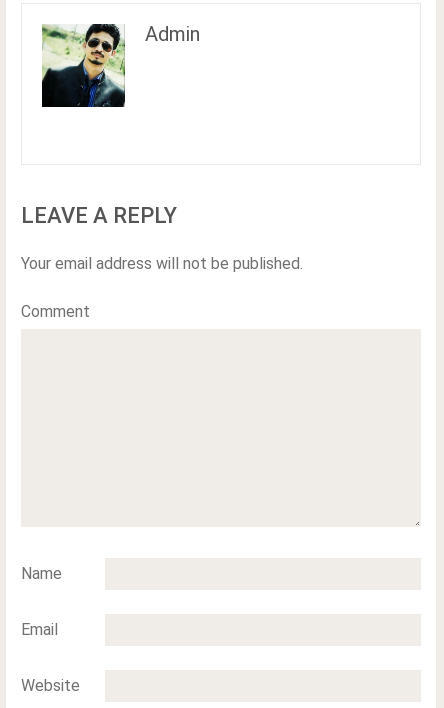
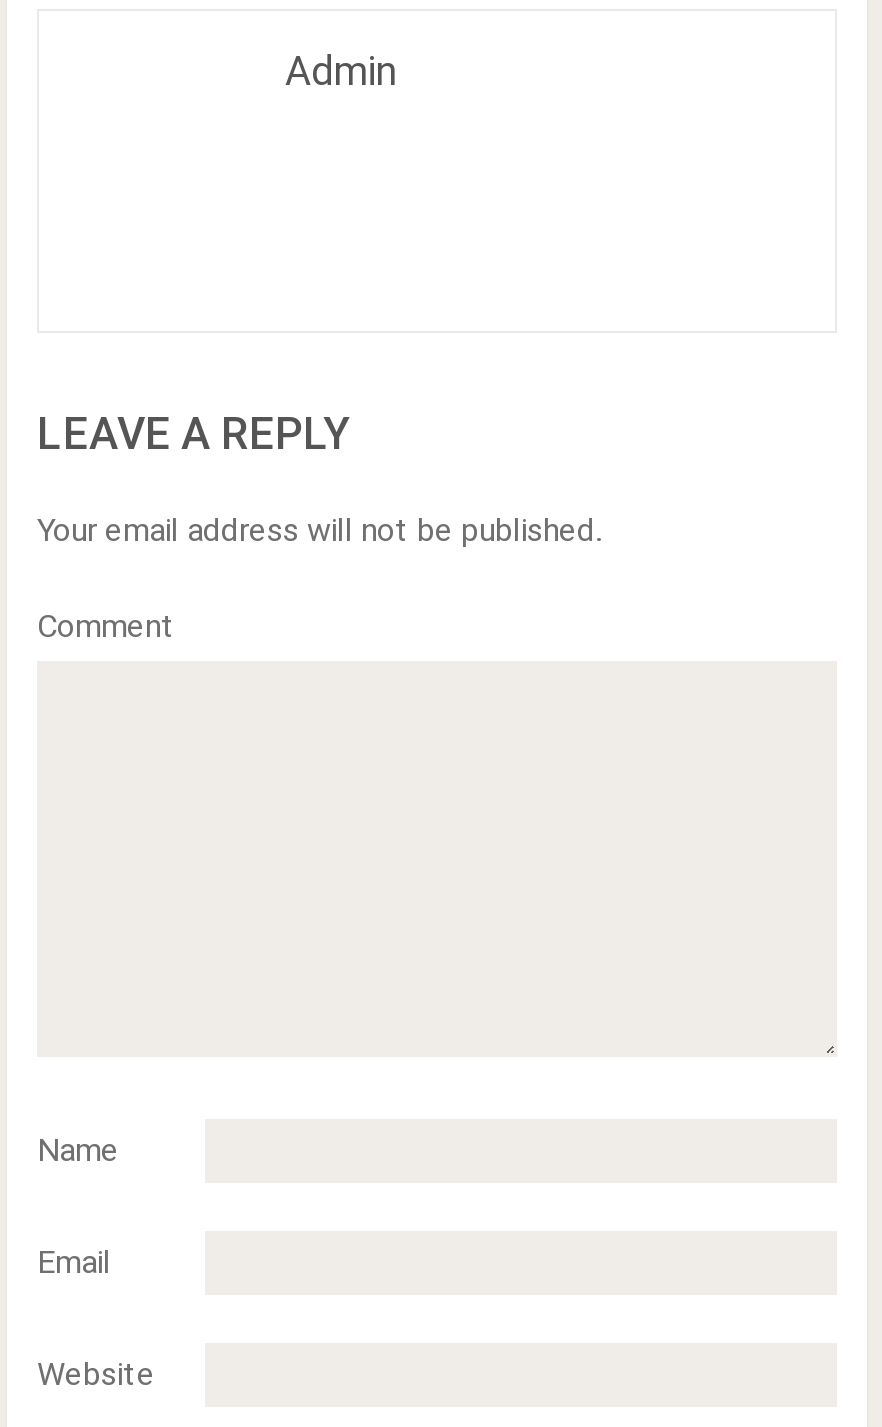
- [image]
